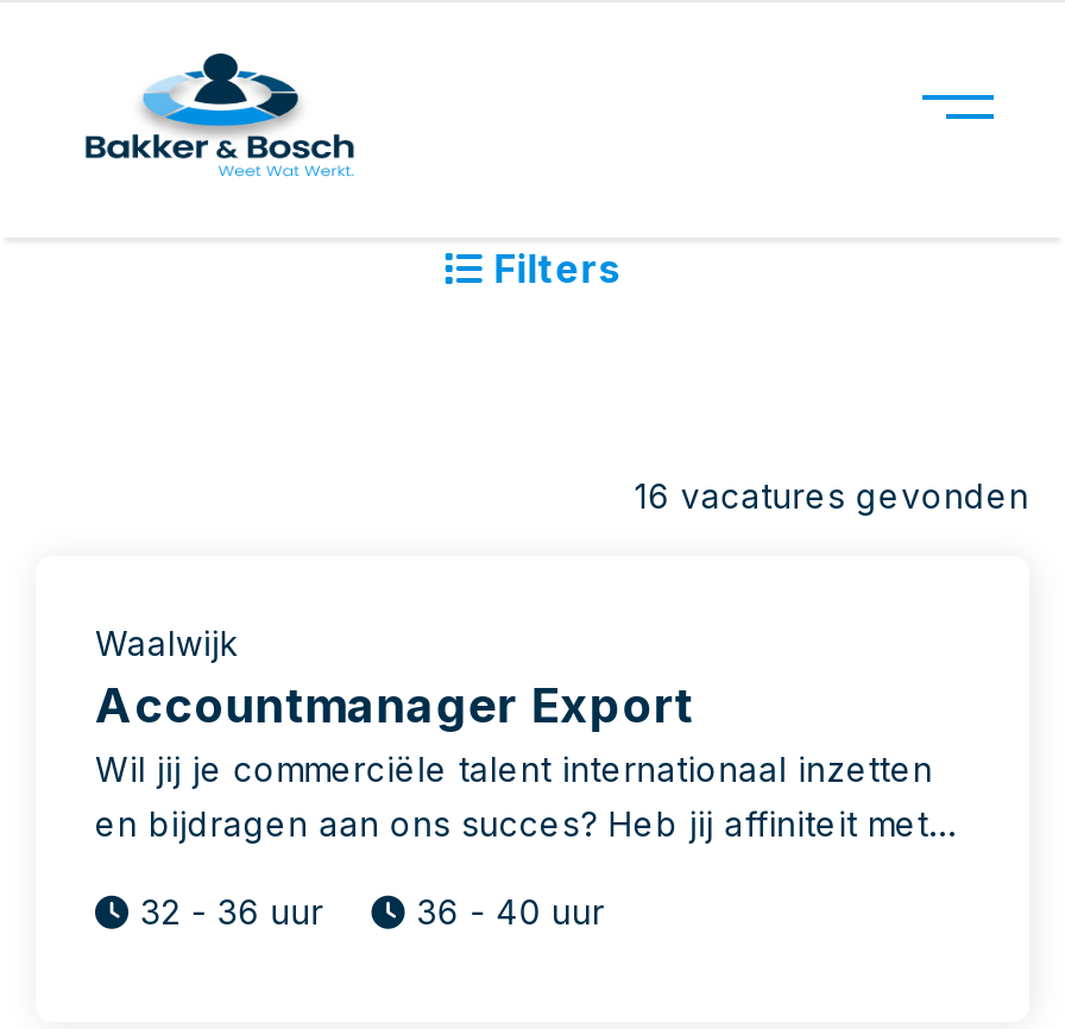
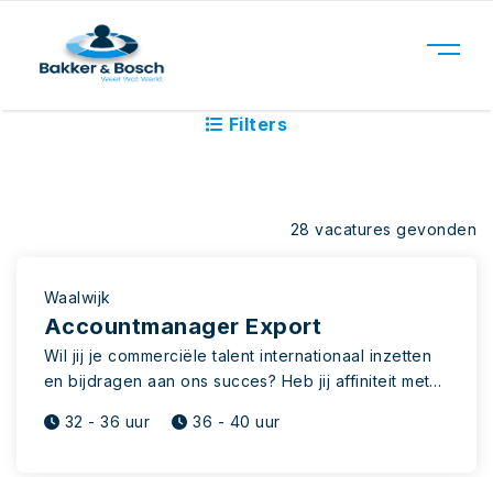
- 16 vacatures gevonden
+ 28 vacatures gevonden
